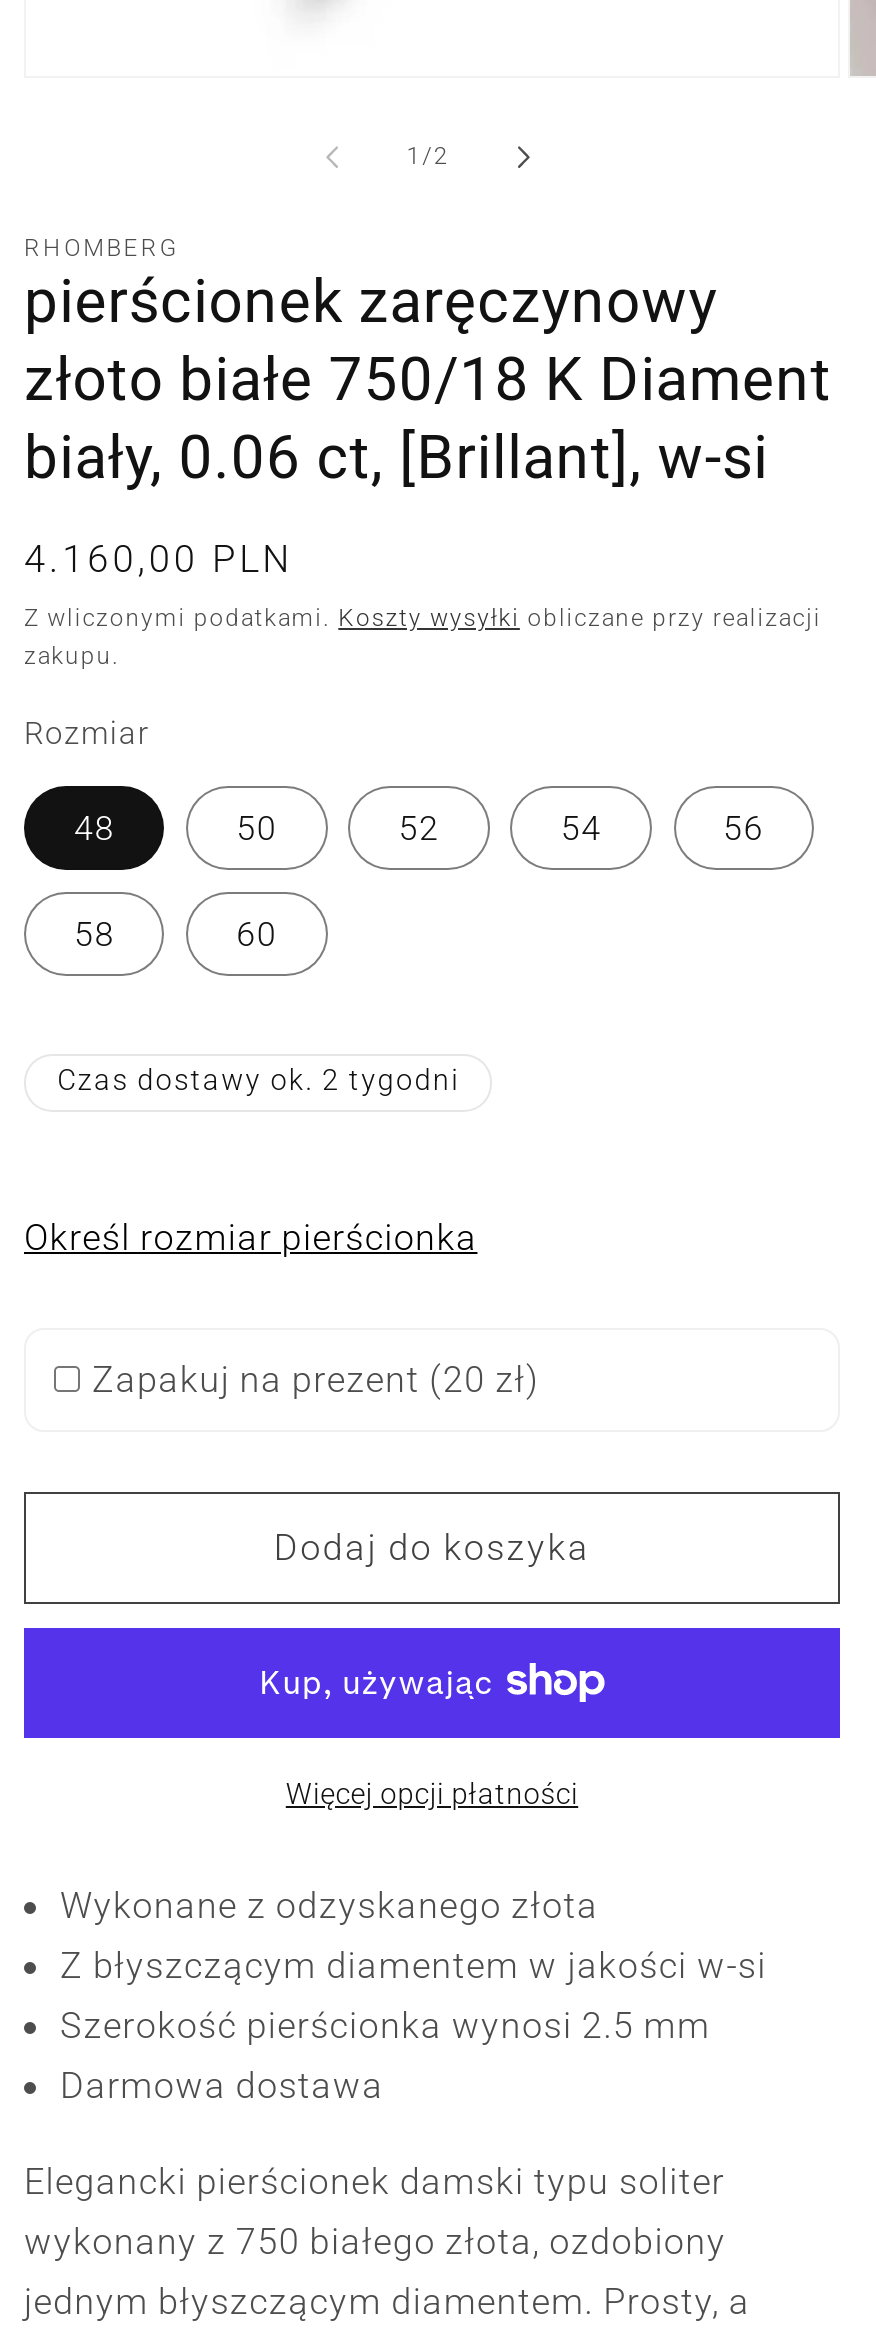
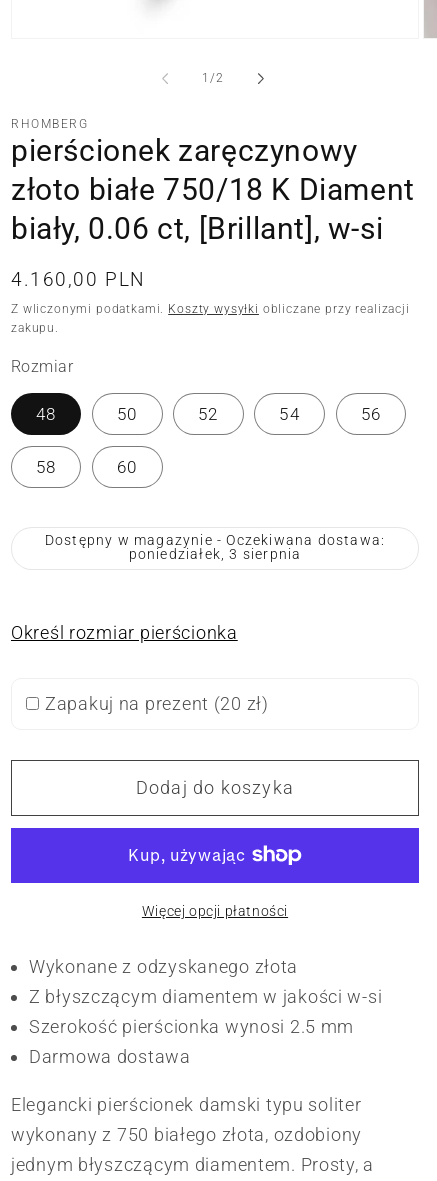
- Czas dostawy ok. 2 tygodni
+ Dostępny w magazynie - Oczekiwana dostawa:
+ poniedziałek, 3 sierpnia
